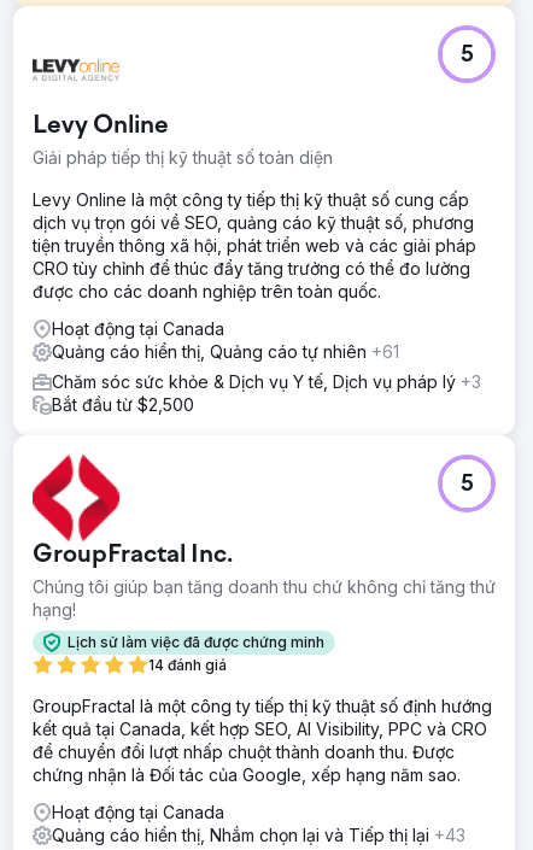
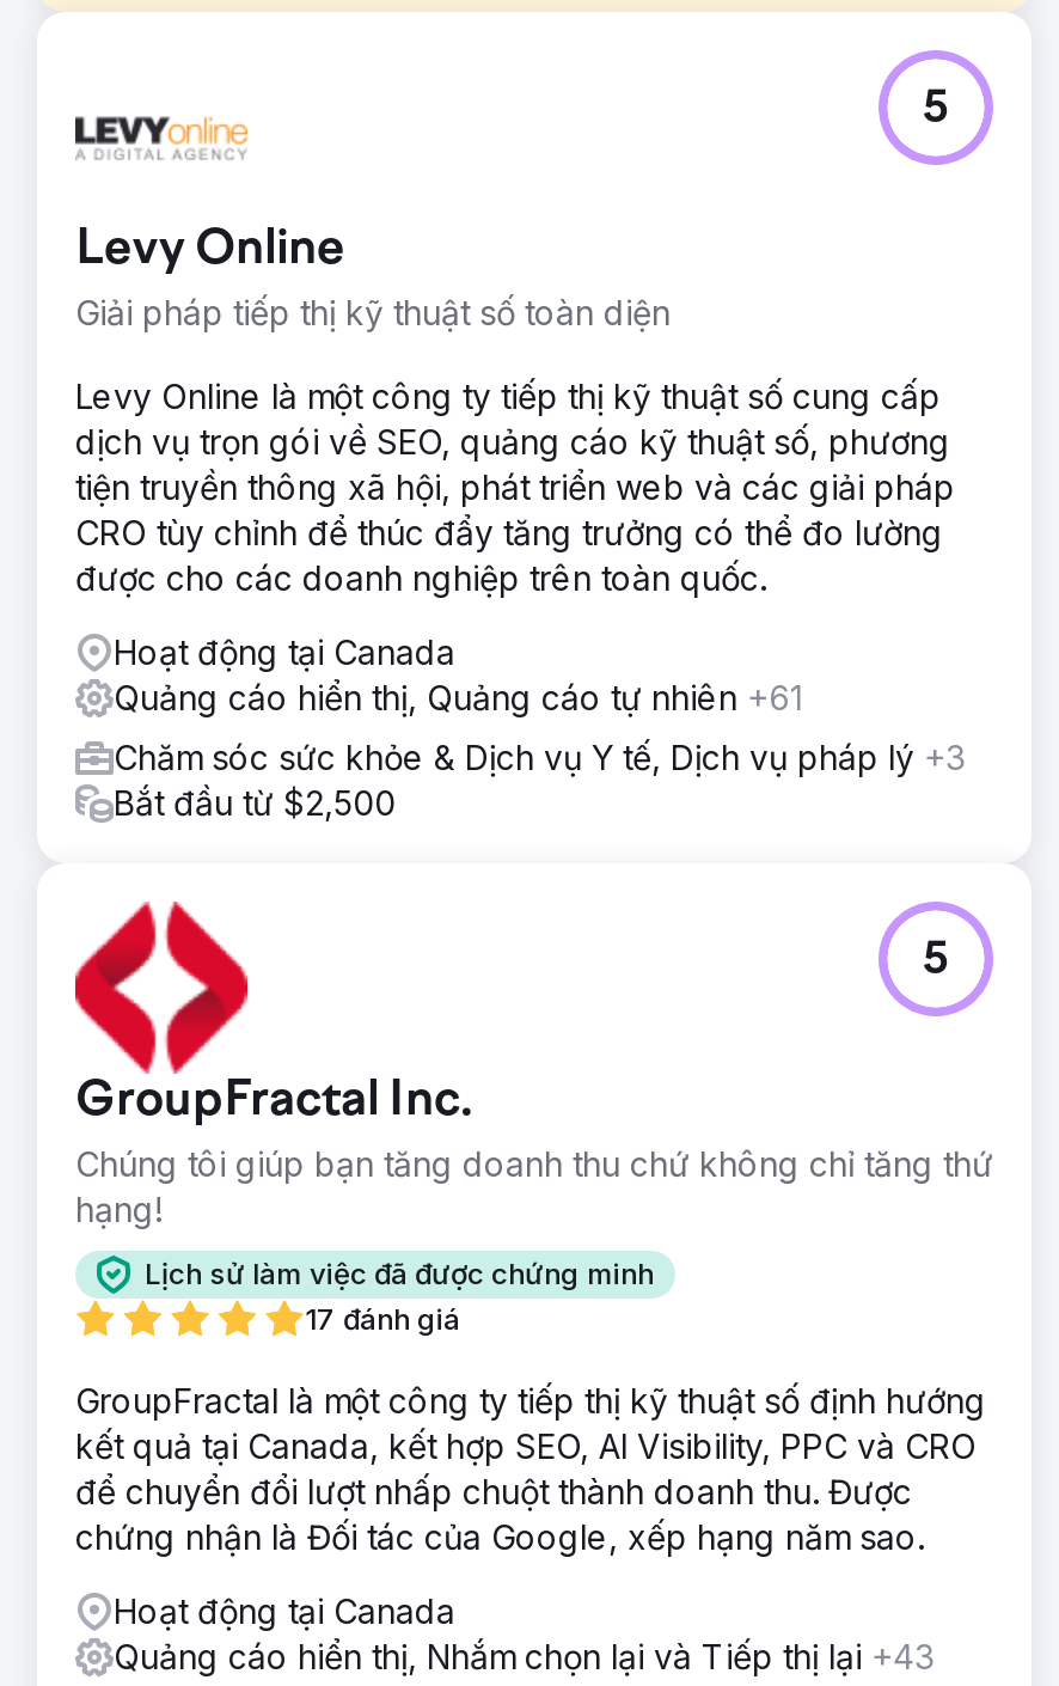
- 14 đánh giá
+ 17 đánh giá
